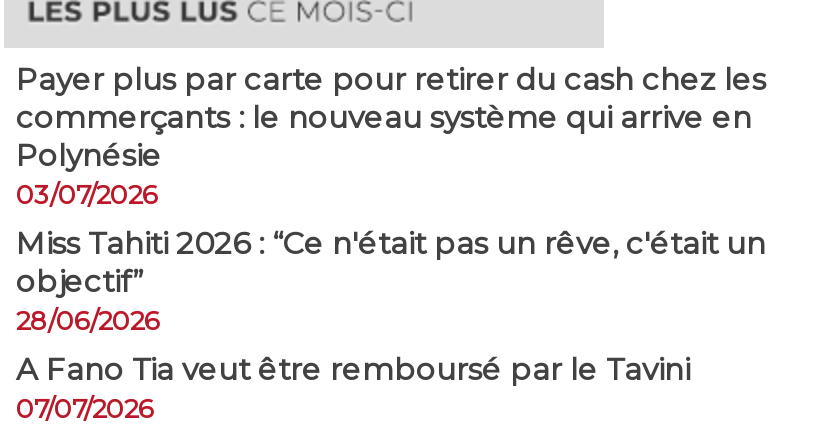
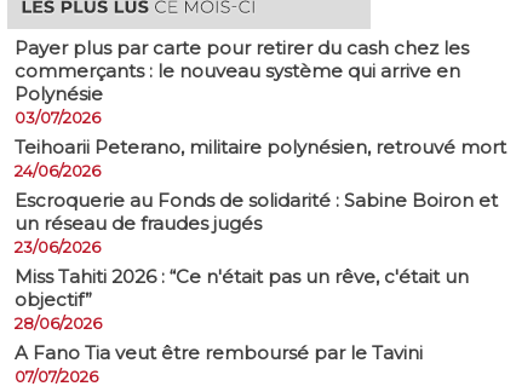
+ Teihoarii Peterano, militaire polynésien, retrouvé mort
+ 24/06/2026
+ Escroquerie au Fonds de solidarité : Sabine Boiron et
+ un réseau de fraudes jugés
+ 23/06/2026
